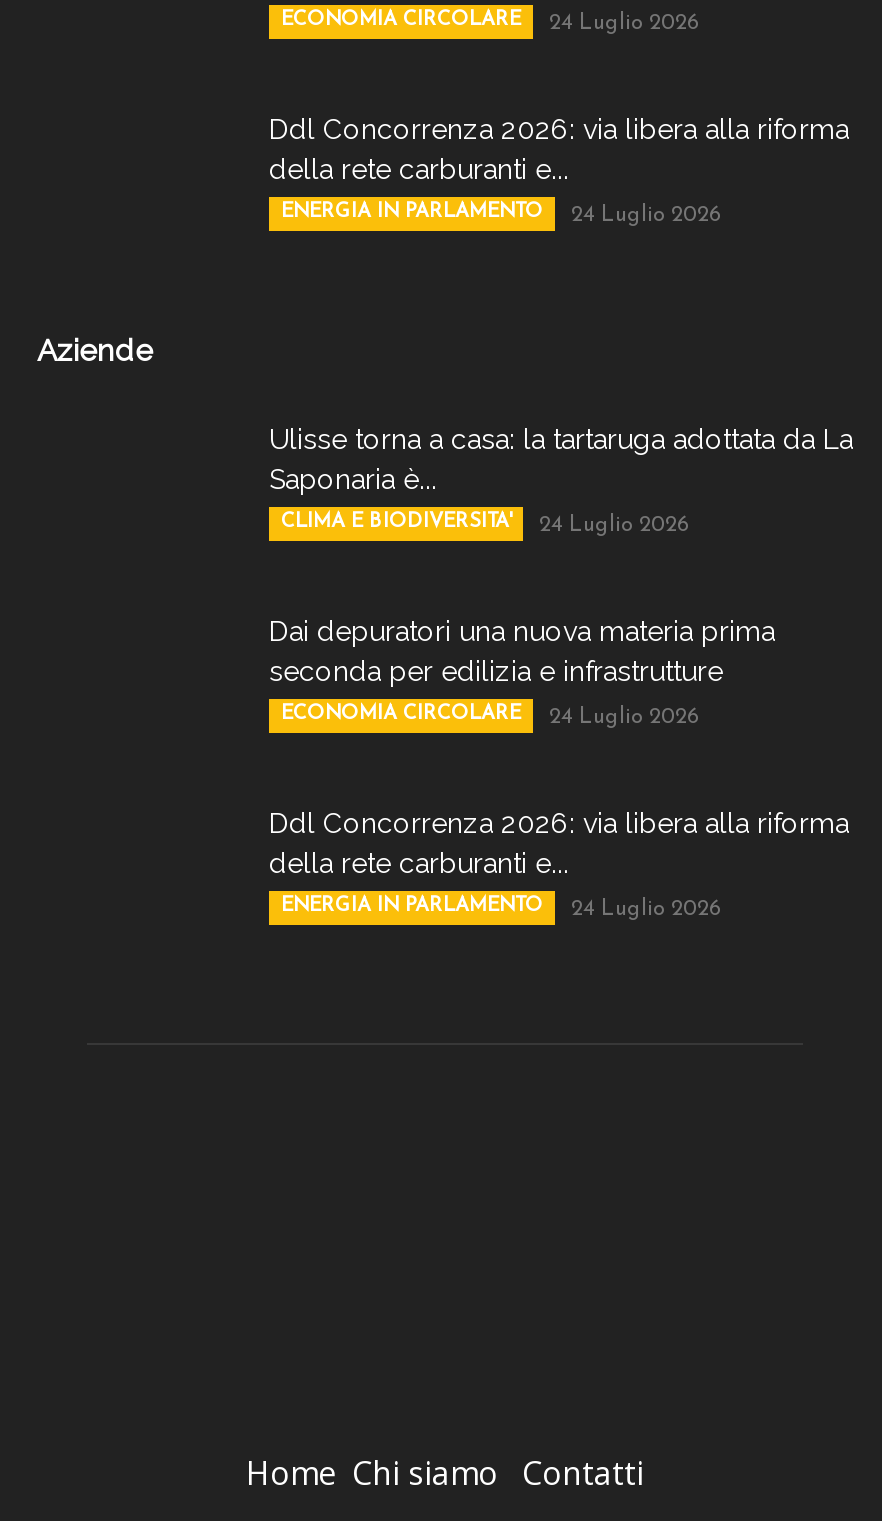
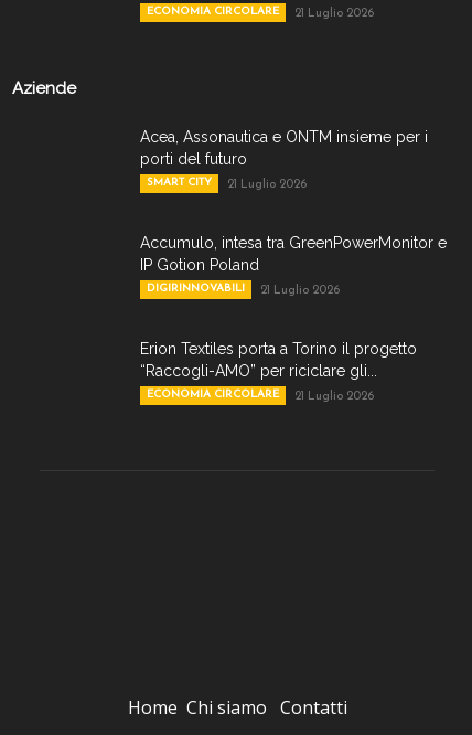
- 24 Luglio 2026
- Ddl Concorrenza 2026: via libera alla riforma
- della rete carburanti e...
- ENERGIA IN PARLAMENTO
- 24 Luglio 2026
+ 21 Luglio 2026

- Ulisse torna a casa: la tartaruga adottata da La
- Saponaria è...
- CLIMA E BIODIVERSITA'
- 24 Luglio 2026
- Dai depuratori una nuova materia prima
- seconda per edilizia e infrastrutture
+ Acea, Assonautica e ONTM insieme per i
+ porti del futuro
+ SMART CITY
+ 21 Luglio 2026
+ Accumulo, intesa tra GreenPowerMonitor e
+ IP Gotion Poland
+ DIGIRINNOVABILI
+ 21 Luglio 2026
+ Erion Textiles porta a Torino il progetto
+ “Raccogli-AMO” per riciclare gli...

- 24 Luglio 2026
- Ddl Concorrenza 2026: via libera alla riforma
- della rete carburanti e...
- ENERGIA IN PARLAMENTO
- 24 Luglio 2026
+ 21 Luglio 2026
